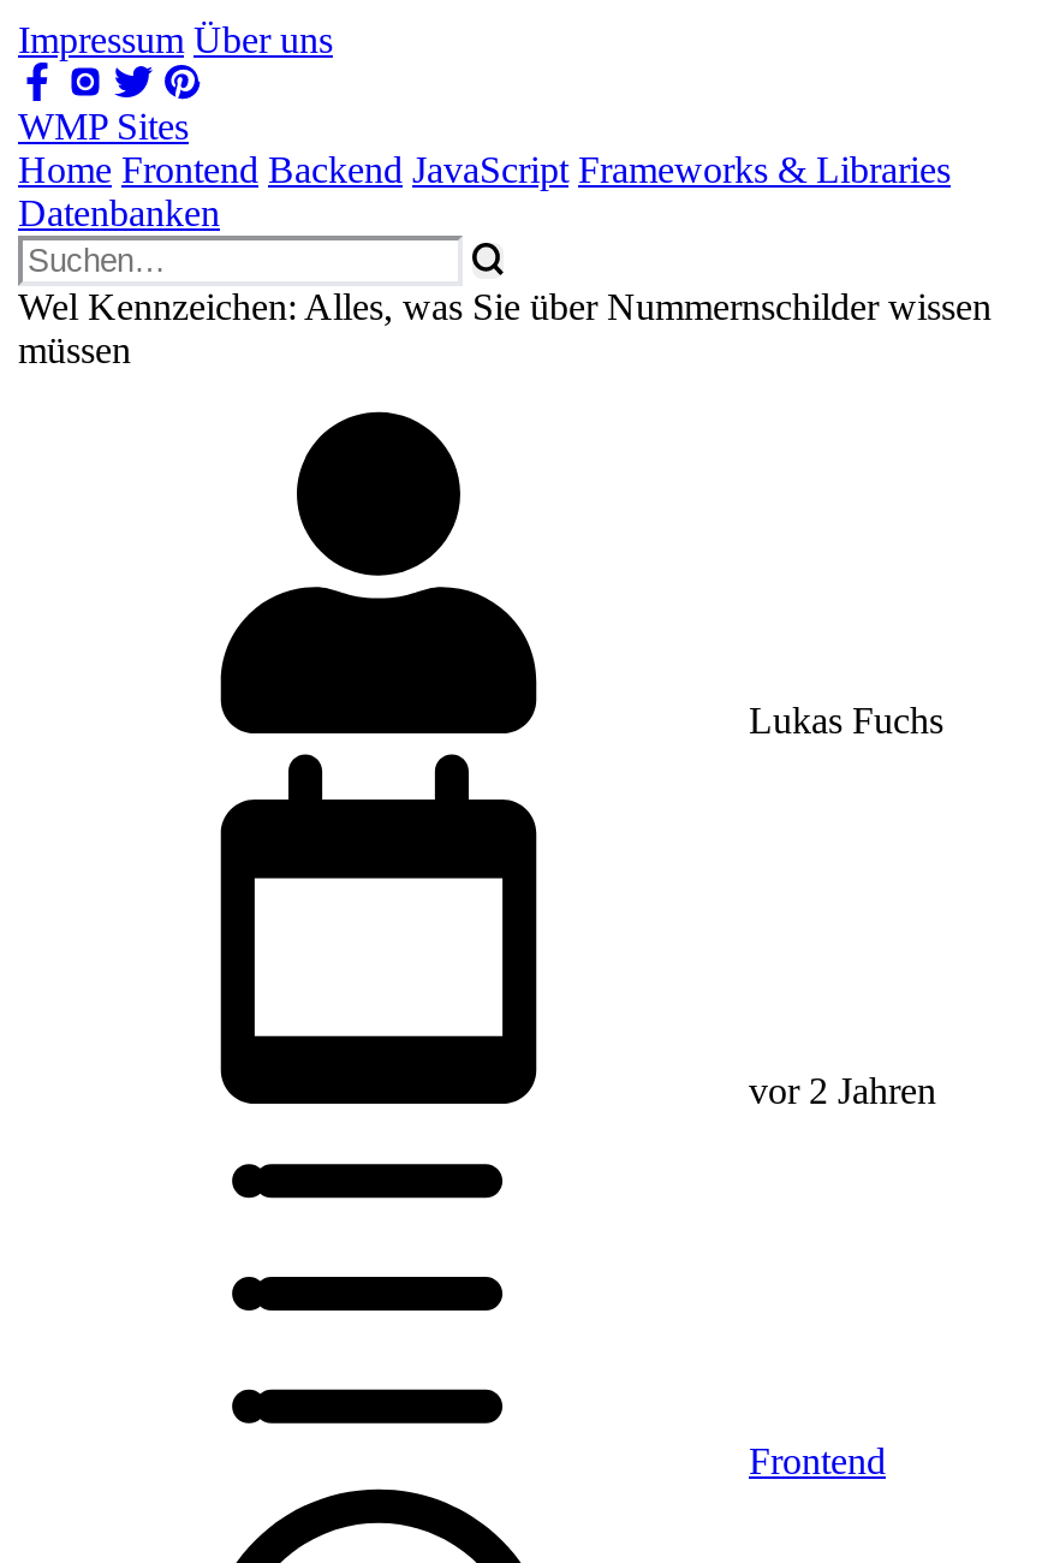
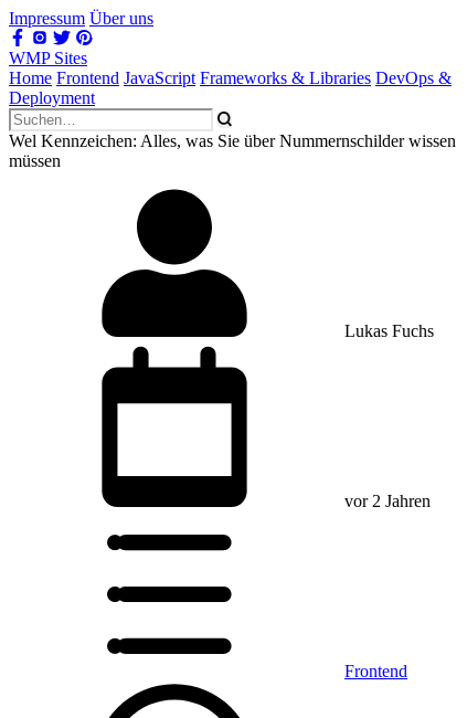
- Home Frontend Backend JavaScript Frameworks & Libraries
- Datenbanken
+ Home Frontend JavaScript Frameworks & Libraries DevOps &
+ Deployment
